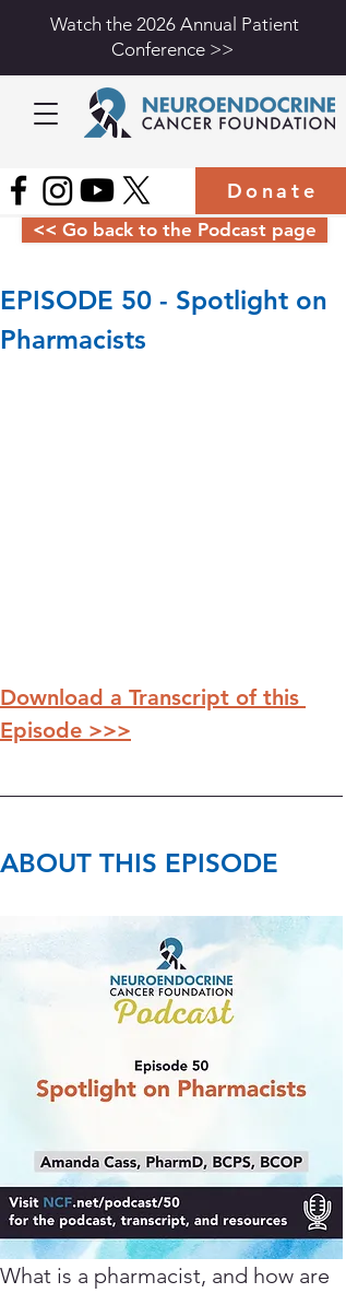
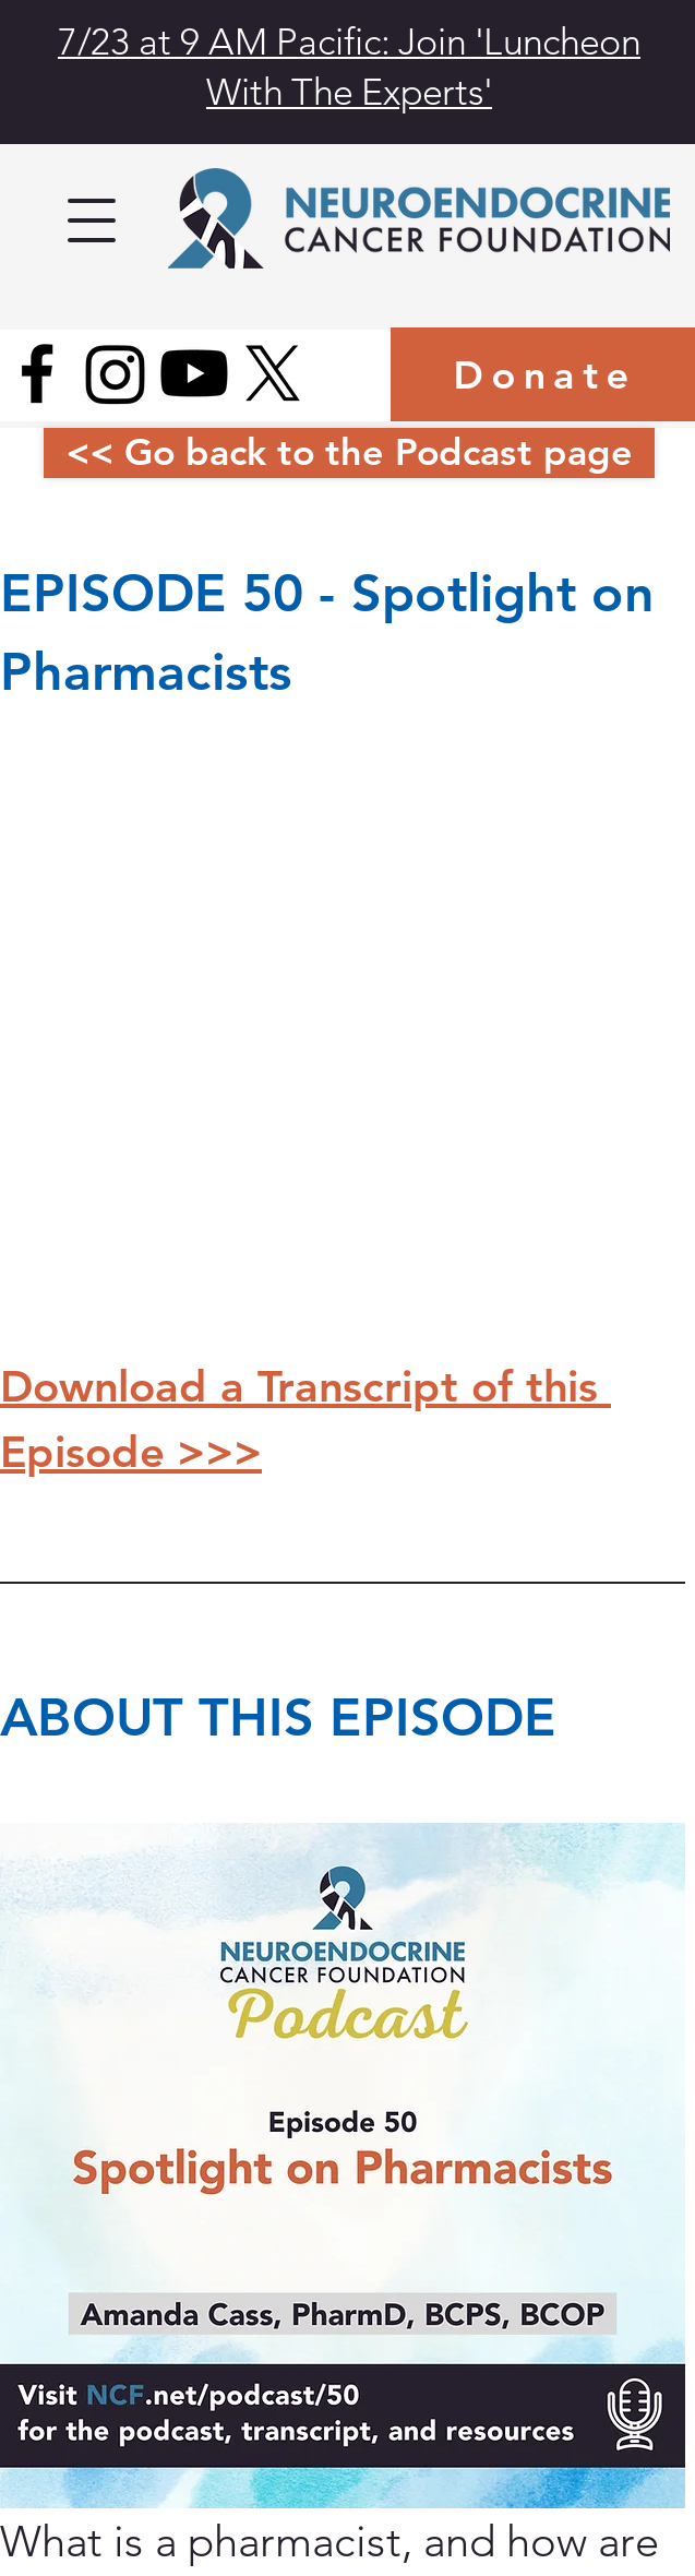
- Watch the 2026 Annual Patient
- Conference >>
+ 7/23 at 9 AM Pacific: Join 'Luncheon
+ With The Experts'
